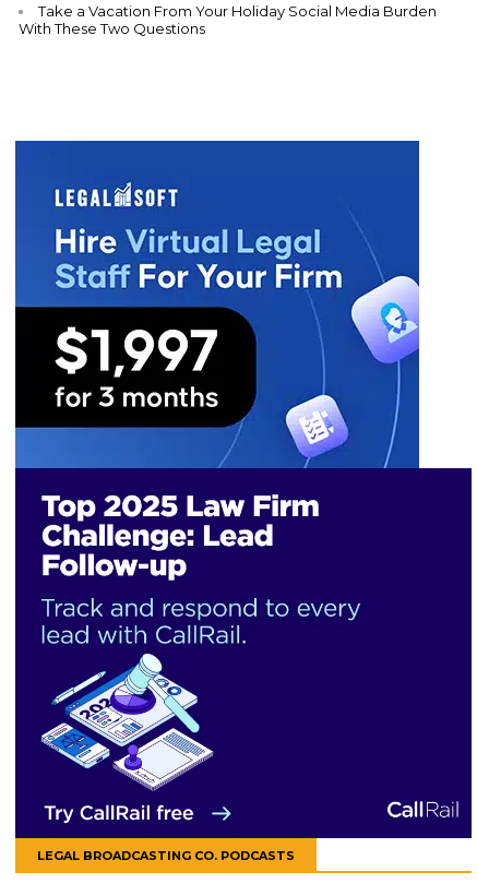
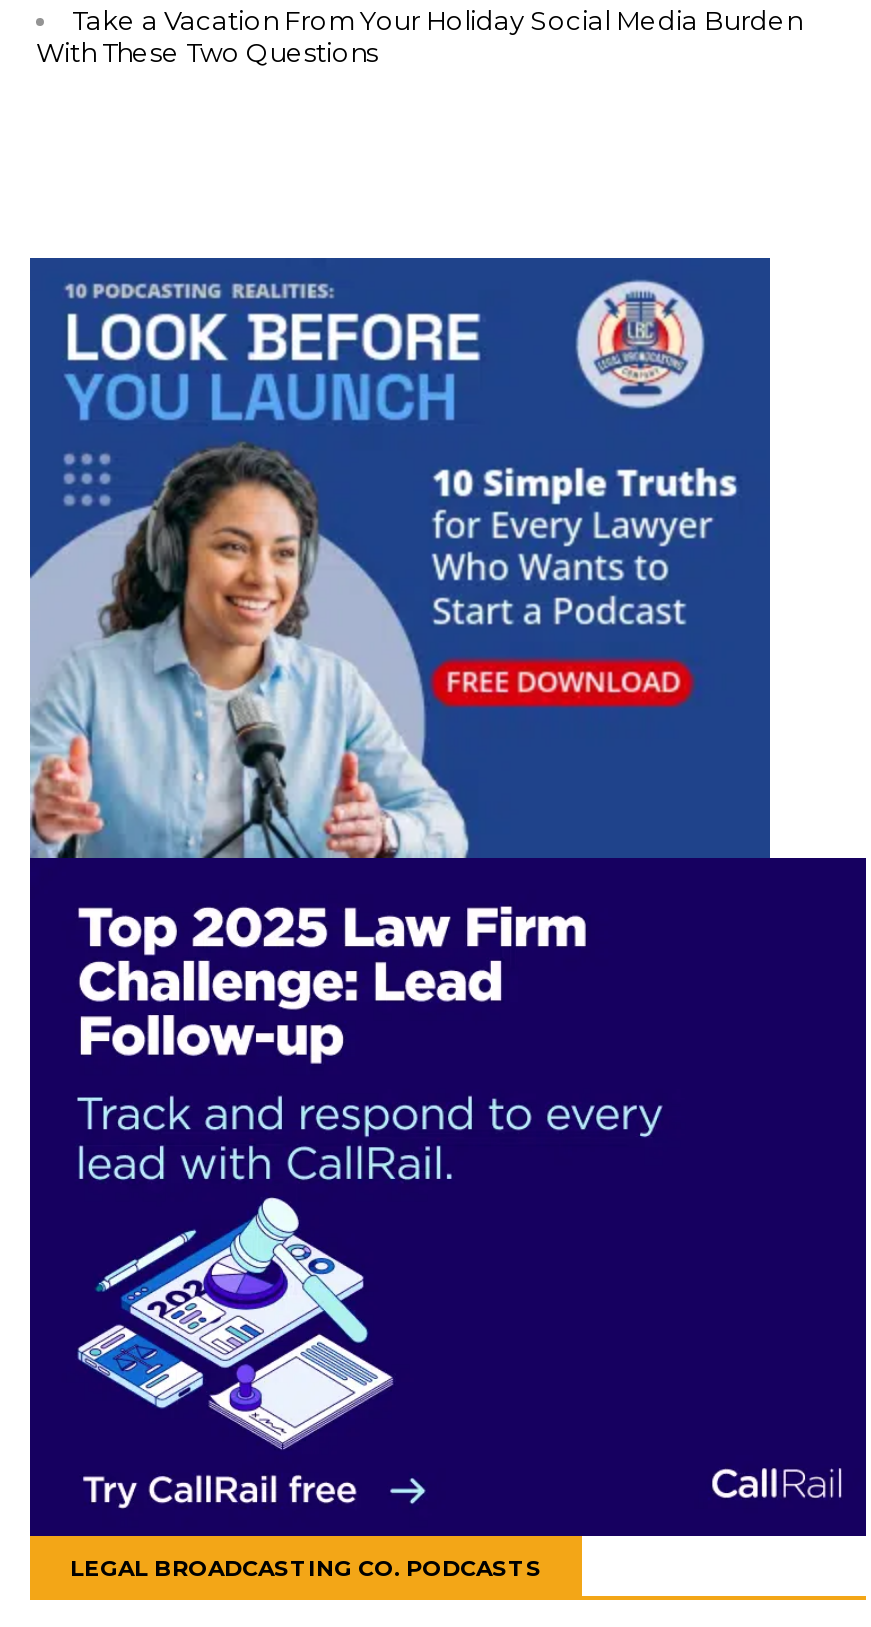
- [image]
+ [image]
